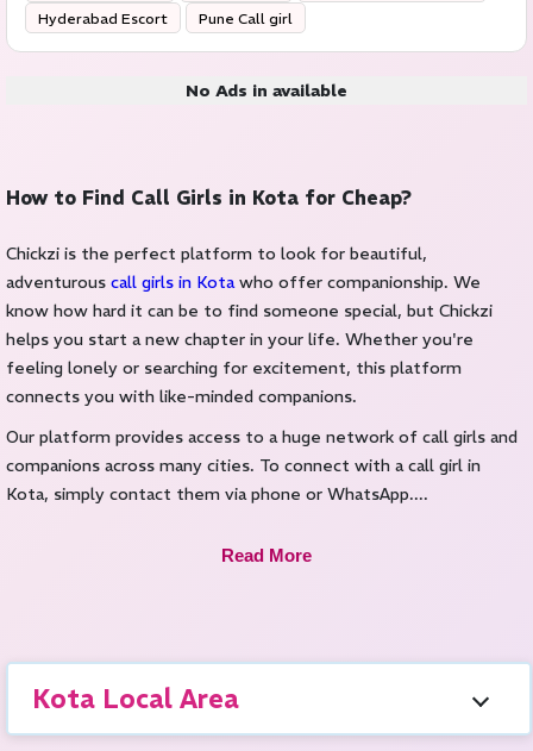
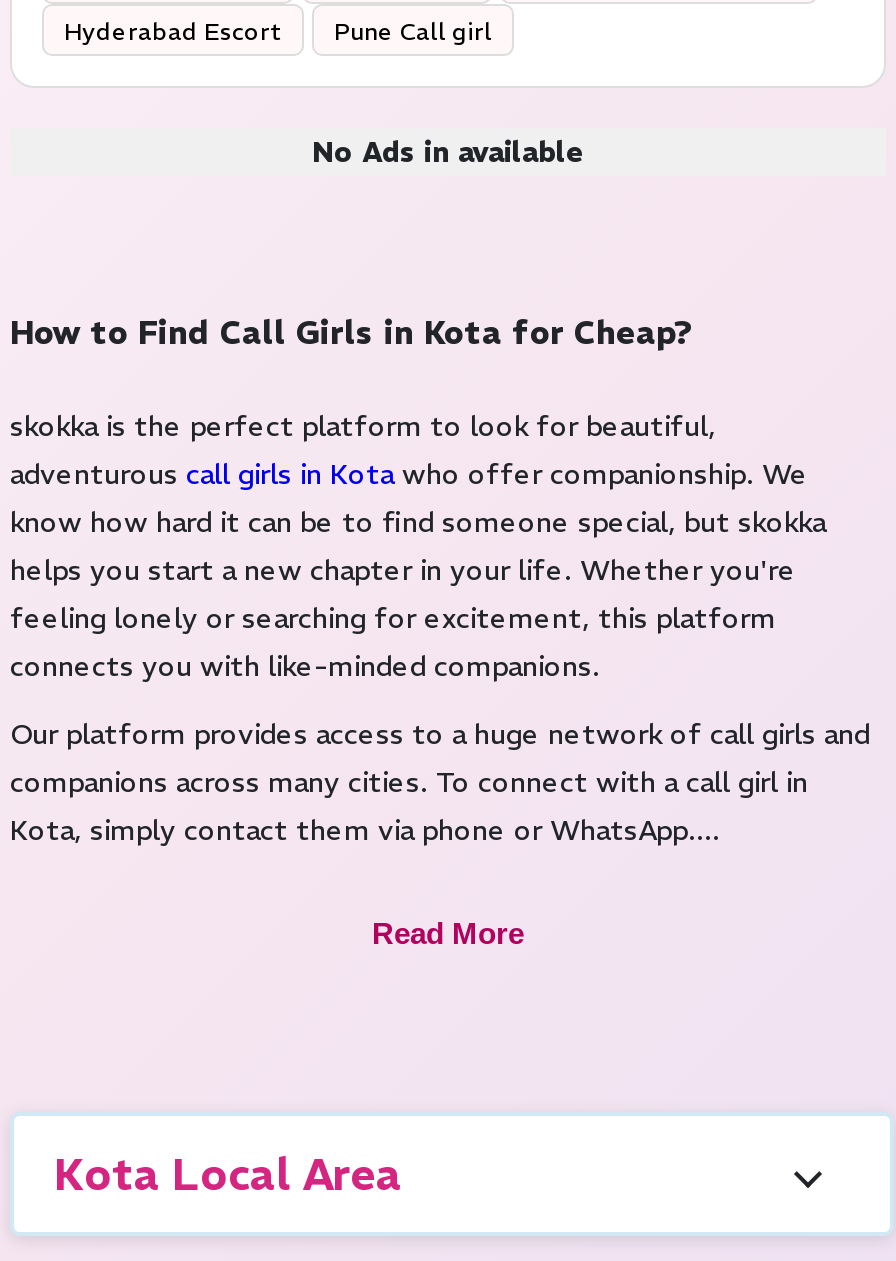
- Chickzi is the perfect platform to look for beautiful,
+ skokka is the perfect platform to look for beautiful,

- know how hard it can be to find someone special, but Chickzi
+ know how hard it can be to find someone special, but skokka
